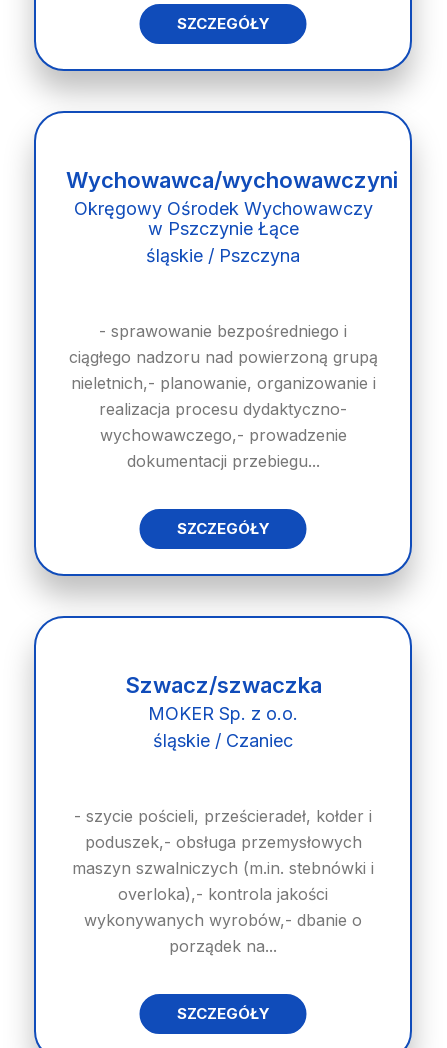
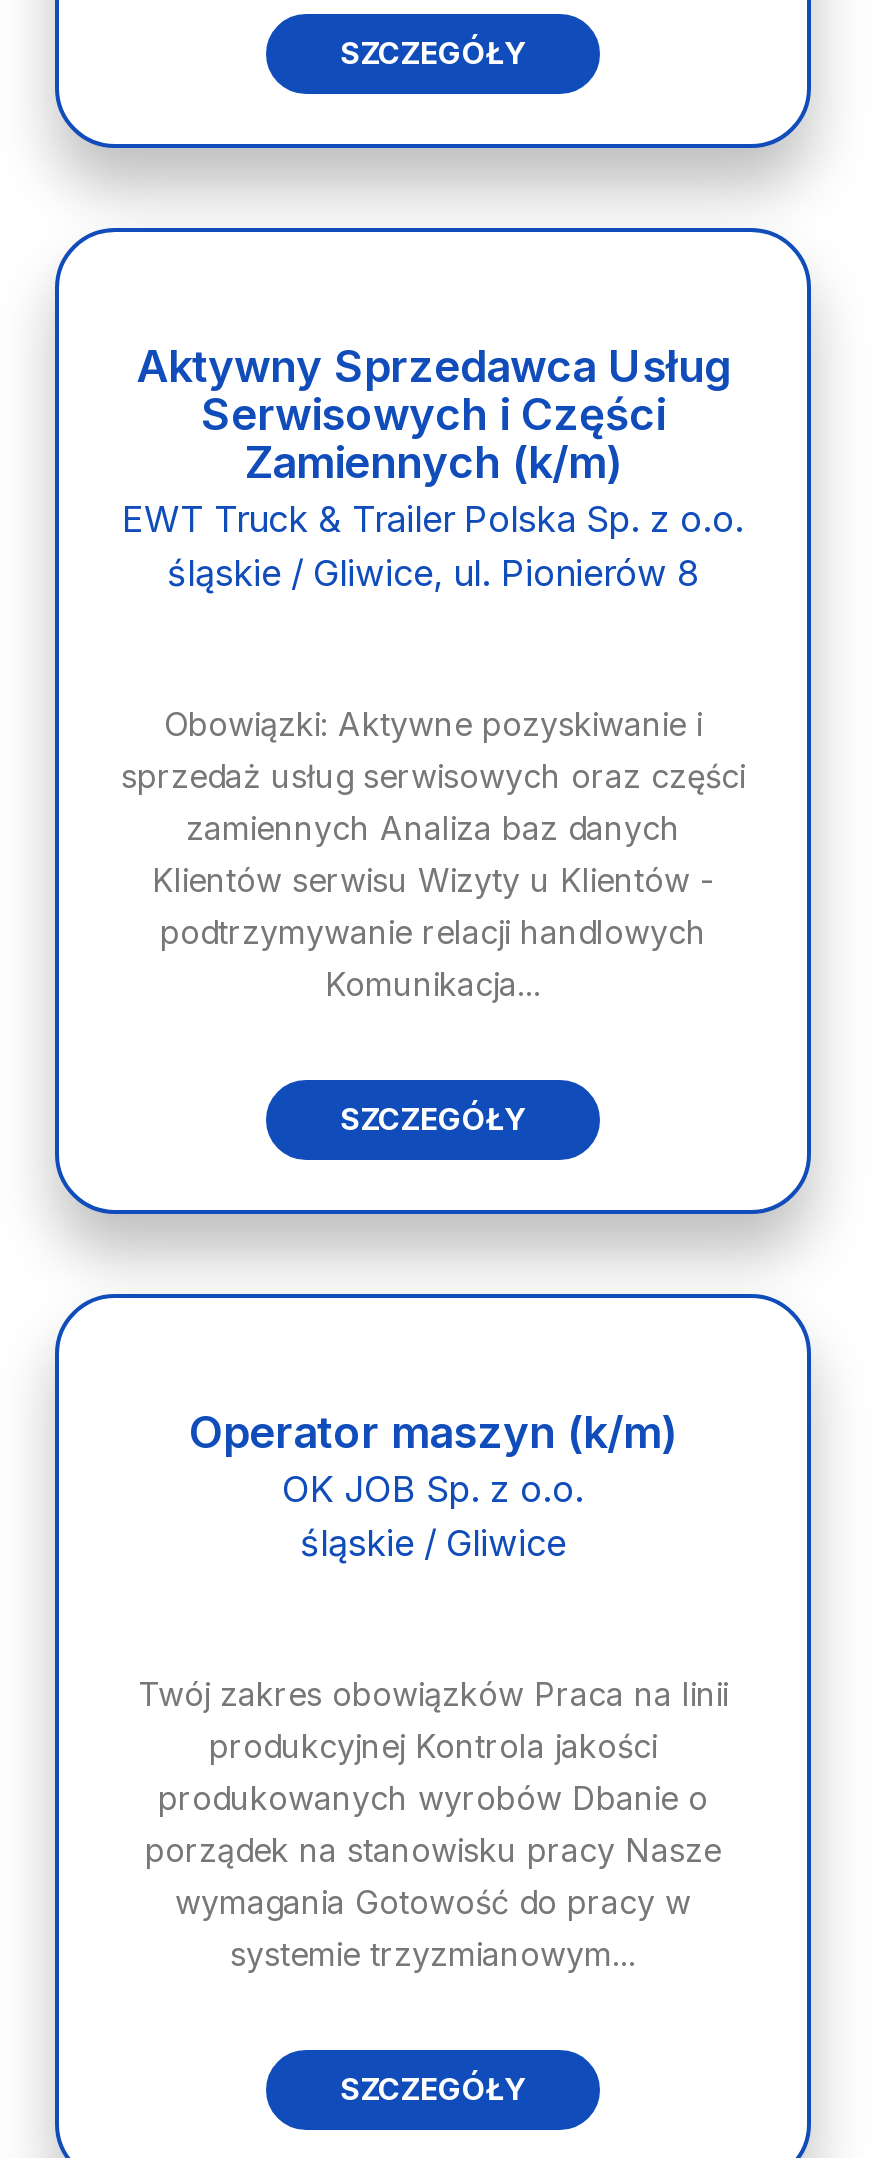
- Wychowawca/wychowawczyni
- Okręgowy Ośrodek Wychowawczy
- w Pszczynie Łące
- śląskie / Pszczyna
+ Aktywny Sprzedawca Usług
+ Serwisowych i Części
+ Zamiennych (k/m)
+ EWT Truck & Trailer Polska Sp. z o.o.
+ śląskie / Gliwice, ul. Pionierów 8

- - sprawowanie bezpośredniego i
- ciągłego nadzoru nad powierzoną grupą
- nieletnich,- planowanie, organizowanie i
- realizacja procesu dydaktyczno-
- wychowawczego,- prowadzenie
- dokumentacji przebiegu...
+ Obowiązki: Aktywne pozyskiwanie i
+ sprzedaż usług serwisowych oraz części
+ zamiennych Analiza baz danych
+ Klientów serwisu Wizyty u Klientów -
+ podtrzymywanie relacji handlowych
+ Komunikacja...

- Szwacz/szwaczka
- MOKER Sp. z o.o.
- śląskie / Czaniec
+ Operator maszyn (k/m)
+ OK JOB Sp. z o.o.
+ śląskie / Gliwice

- - szycie pościeli, prześcieradeł, kołder i
- poduszek,- obsługa przemysłowych
- maszyn szwalniczych (m.in. stebnówki i
- overloka),- kontrola jakości
- wykonywanych wyrobów,- dbanie o
- porządek na...
+ Twój zakres obowiązków Praca na linii
+ produkcyjnej Kontrola jakości
+ produkowanych wyrobów Dbanie o
+ porządek na stanowisku pracy Nasze
+ wymagania Gotowość do pracy w
+ systemie trzyzmianowym...
